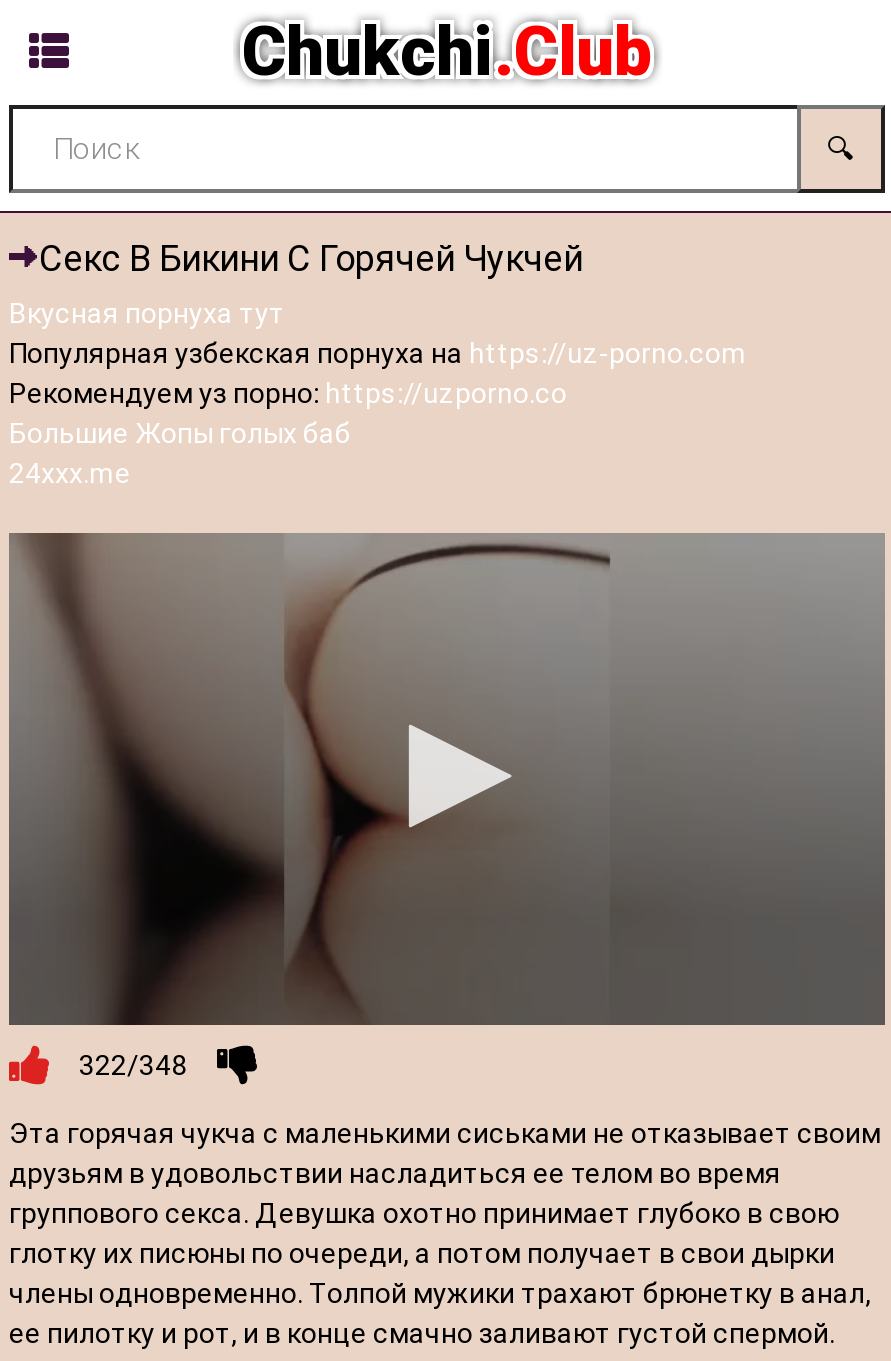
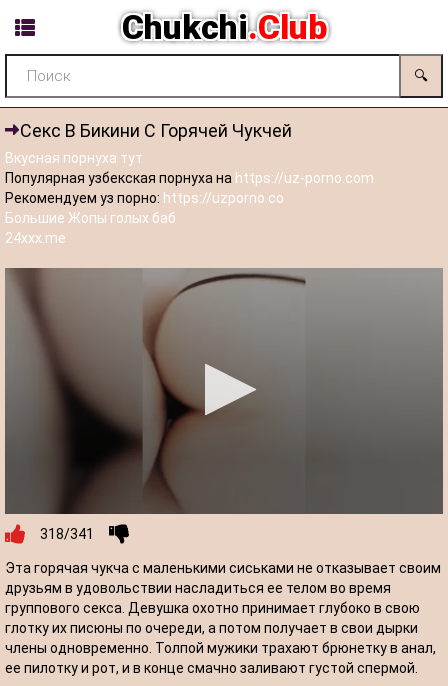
- 322/348
+ 318/341
